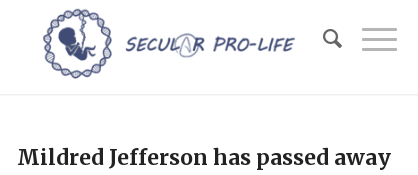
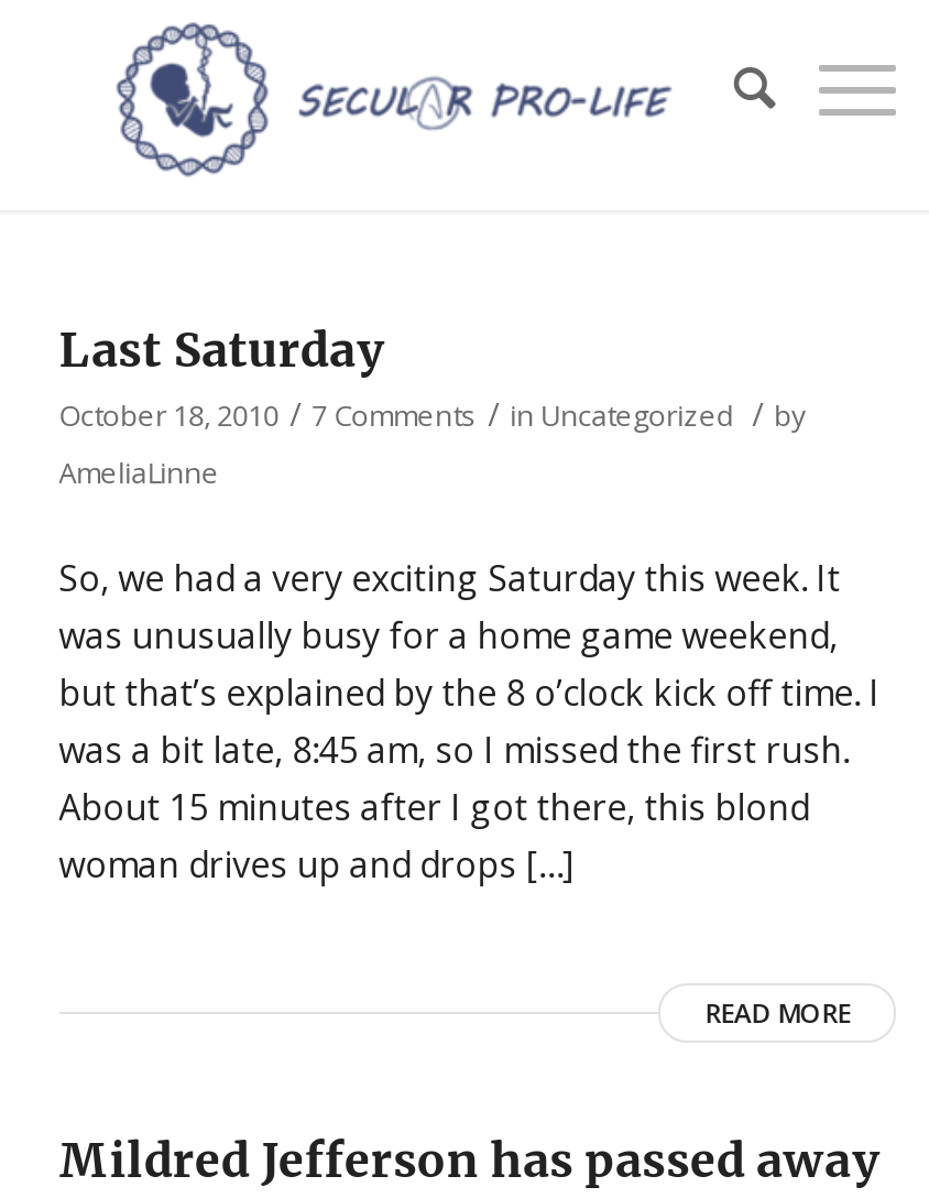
+ Last Saturday
+ October 18, 2010 / 7 Comments / in Uncategorized / by
+ AmeliaLinne
+ So, we had a very exciting Saturday this week. It
+ was unusually busy for a home game weekend,
+ but that’s explained by the 8 o’clock kick off time. I
+ was a bit late, 8:45 am, so I missed the first rush.
+ About 15 minutes after I got there, this blond
+ woman drives up and drops […]
+ READ MORE
